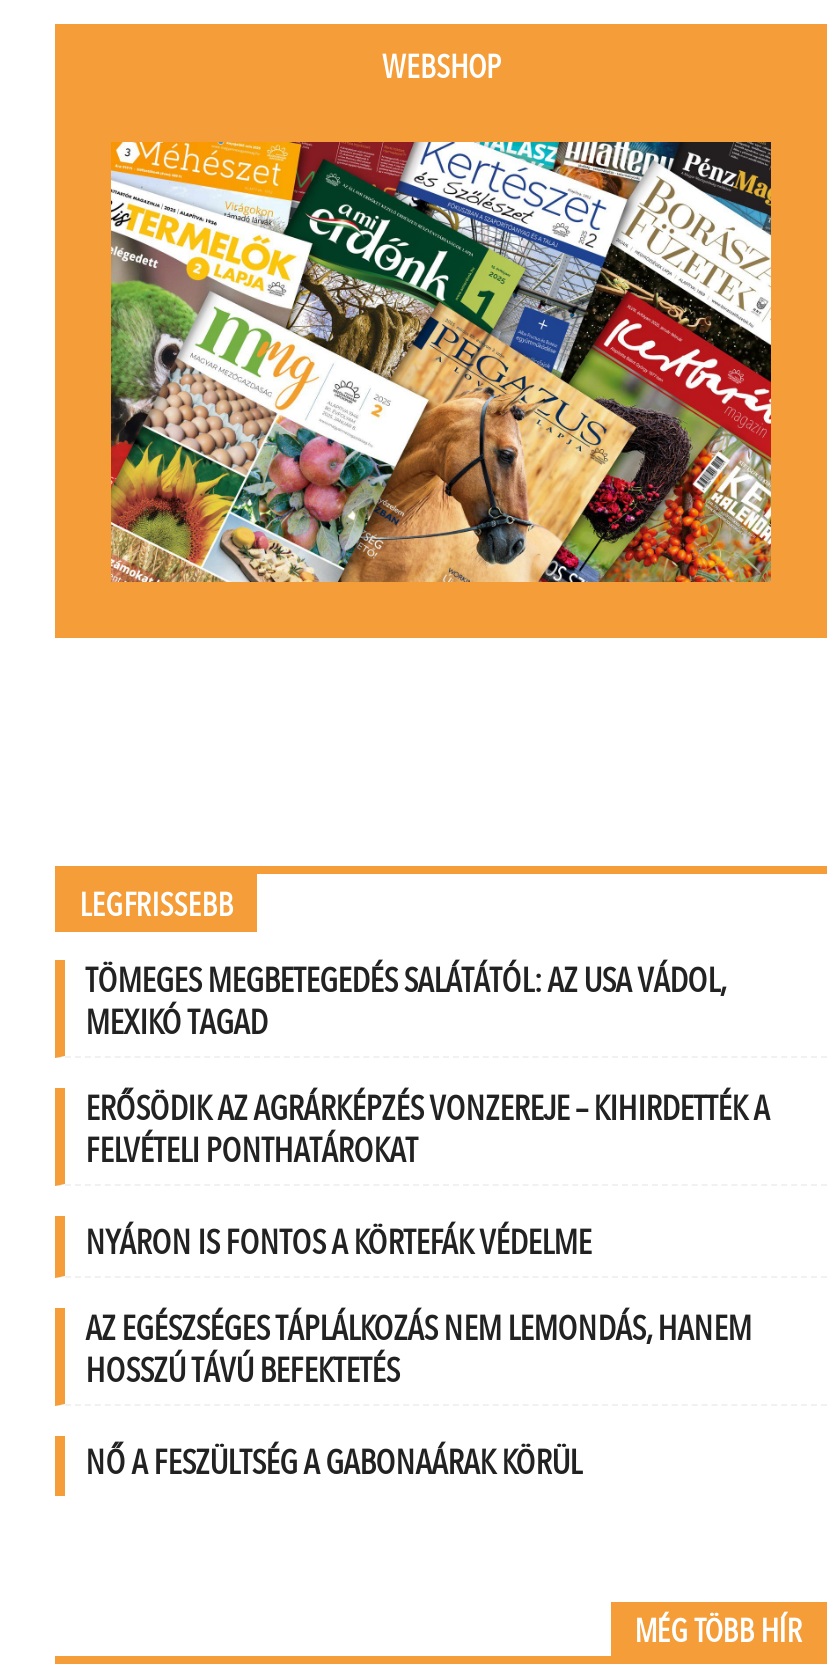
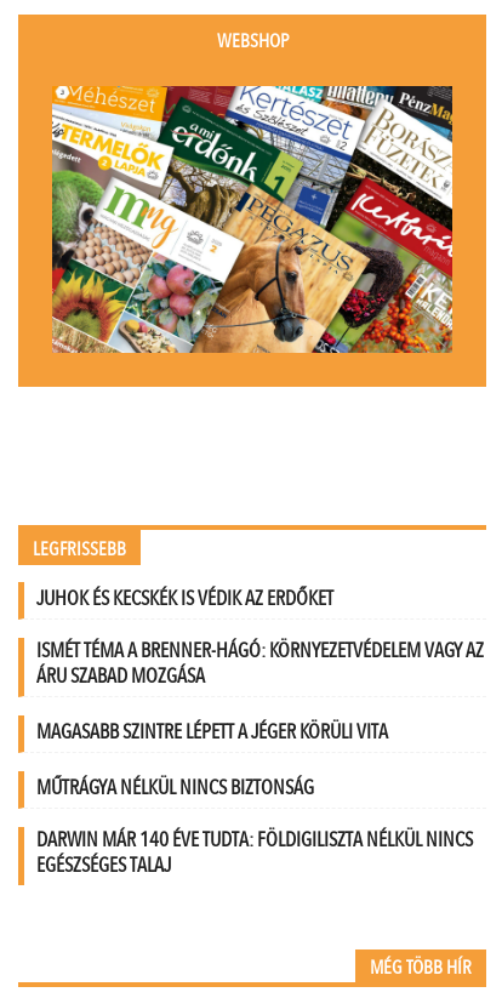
- TÖMEGES MEGBETEGEDÉS SALÁTÁTÓL: AZ USA VÁDOL,
- MEXIKÓ TAGAD
+ JUHOK ÉS KECSKÉK IS VÉDIK AZ ERDŐKET

- ERŐSÖDIK AZ AGRÁRKÉPZÉS VONZEREJE – KIHIRDETTÉK A
- FELVÉTELI PONTHATÁROKAT
+ ISMÉT TÉMA A BRENNER-HÁGÓ: KÖRNYEZETVÉDELEM VAGY AZ
+ ÁRU SZABAD MOZGÁSA

- NYÁRON IS FONTOS A KÖRTEFÁK VÉDELME
+ MAGASABB SZINTRE LÉPETT A JÉGER KÖRÜLI VITA

- AZ EGÉSZSÉGES TÁPLÁLKOZÁS NEM LEMONDÁS, HANEM
- HOSSZÚ TÁVÚ BEFEKTETÉS
+ MŰTRÁGYA NÉLKÜL NINCS BIZTONSÁG

- NŐ A FESZÜLTSÉG A GABONAÁRAK KÖRÜL
+ DARWIN MÁR 140 ÉVE TUDTA: FÖLDIGILISZTA NÉLKÜL NINCS
+ EGÉSZSÉGES TALAJ
